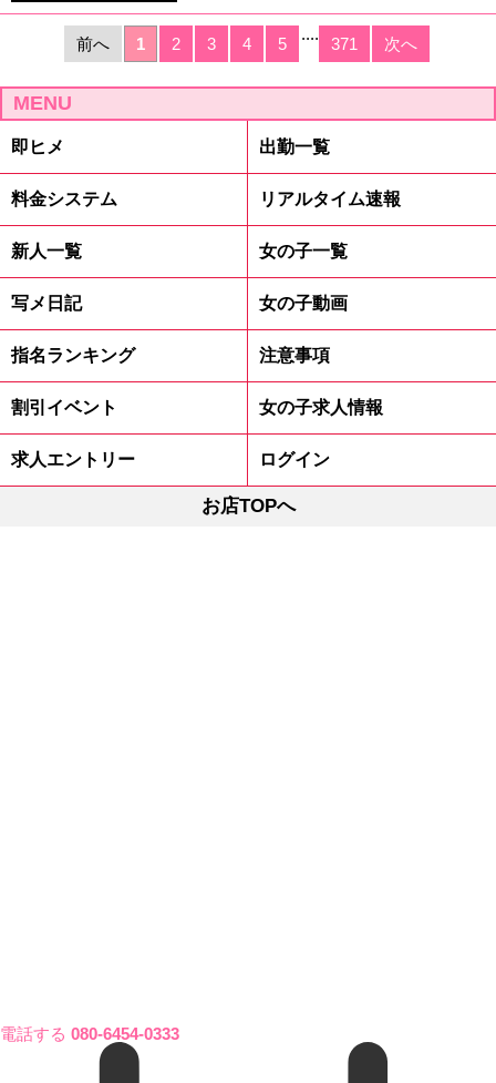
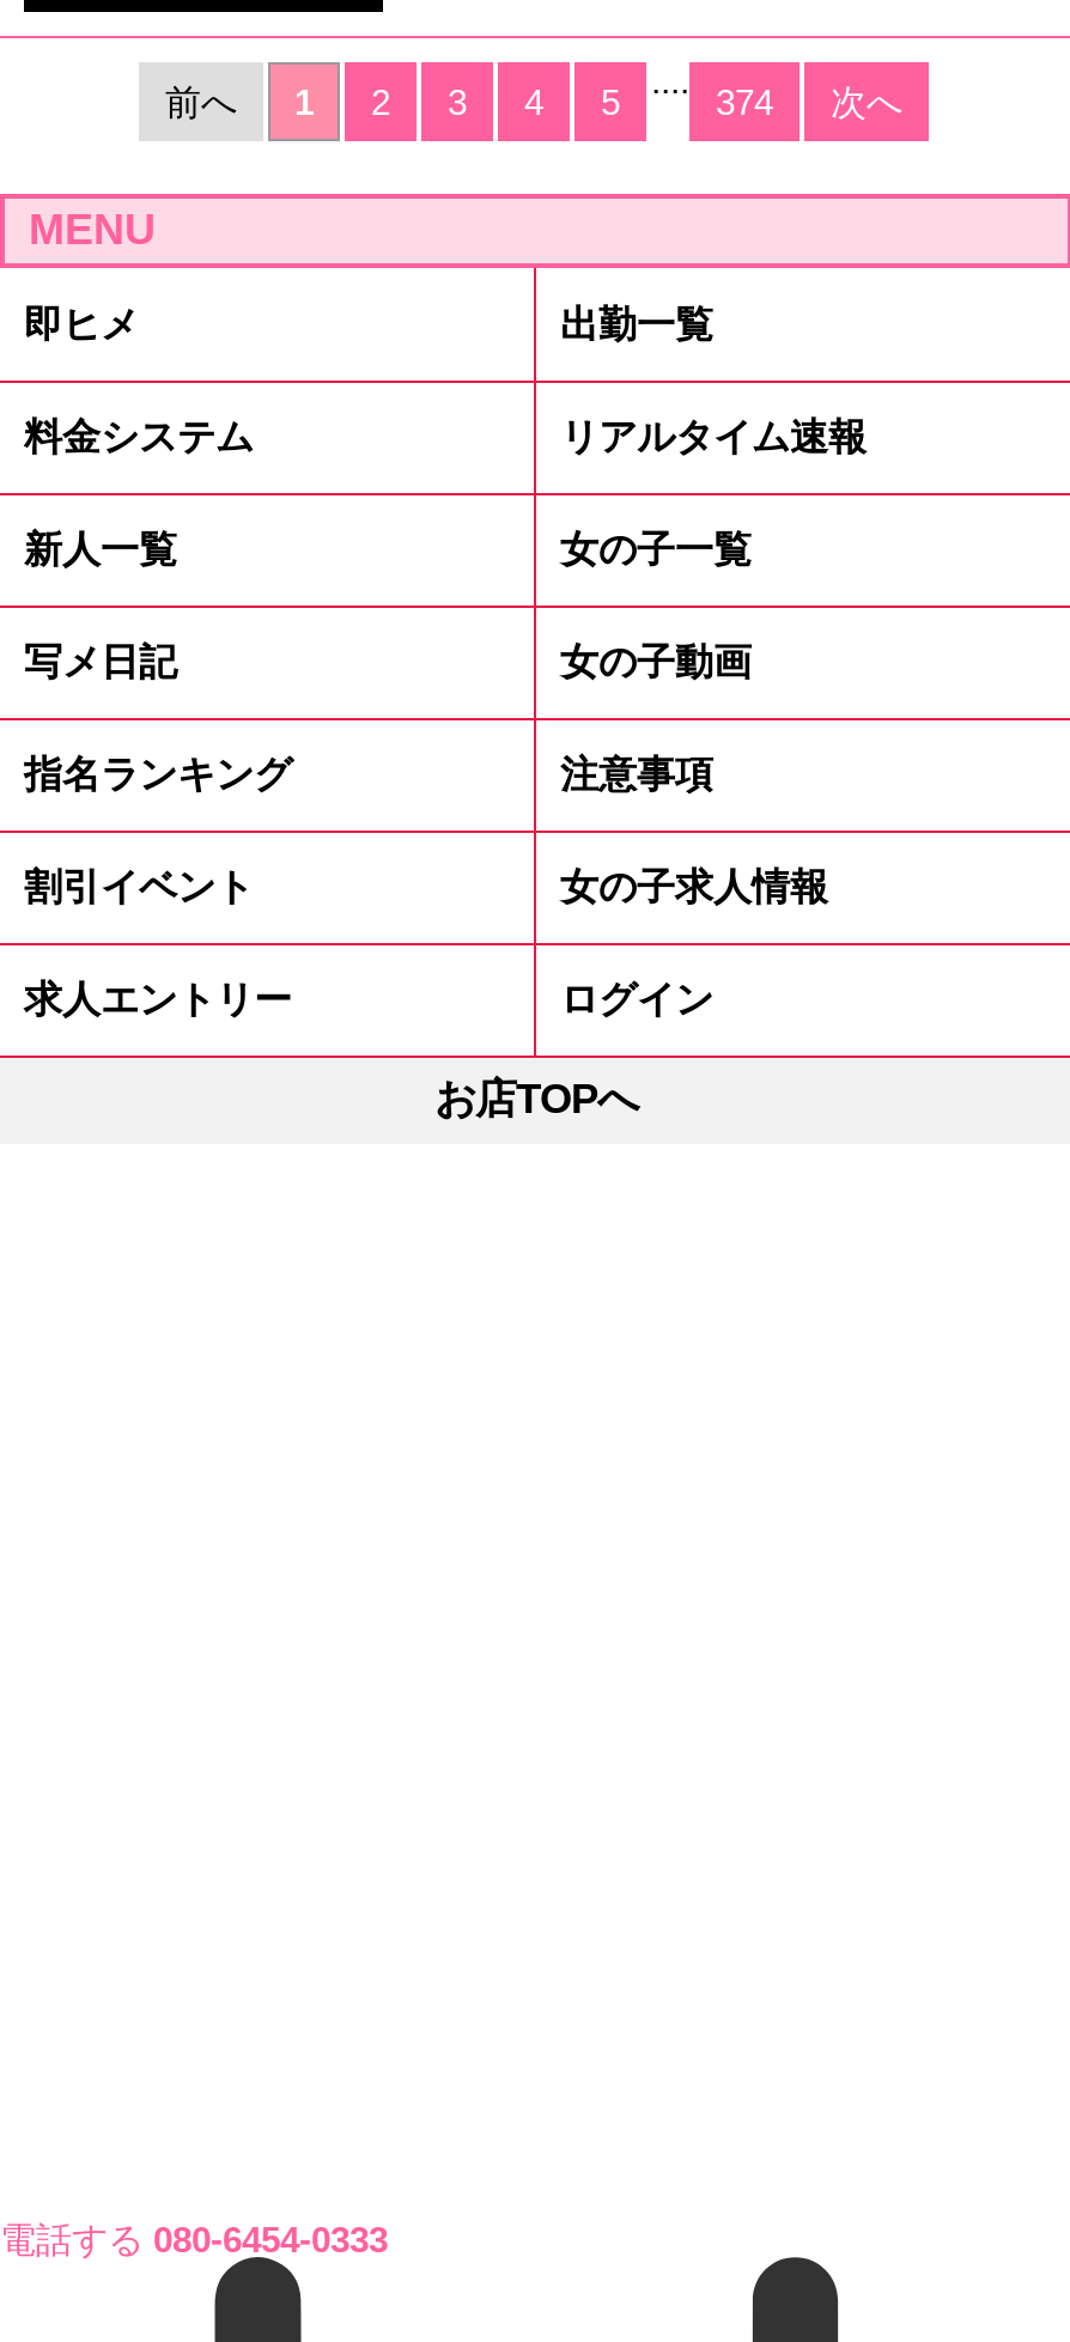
- 371 次へ
+ 374 次へ
